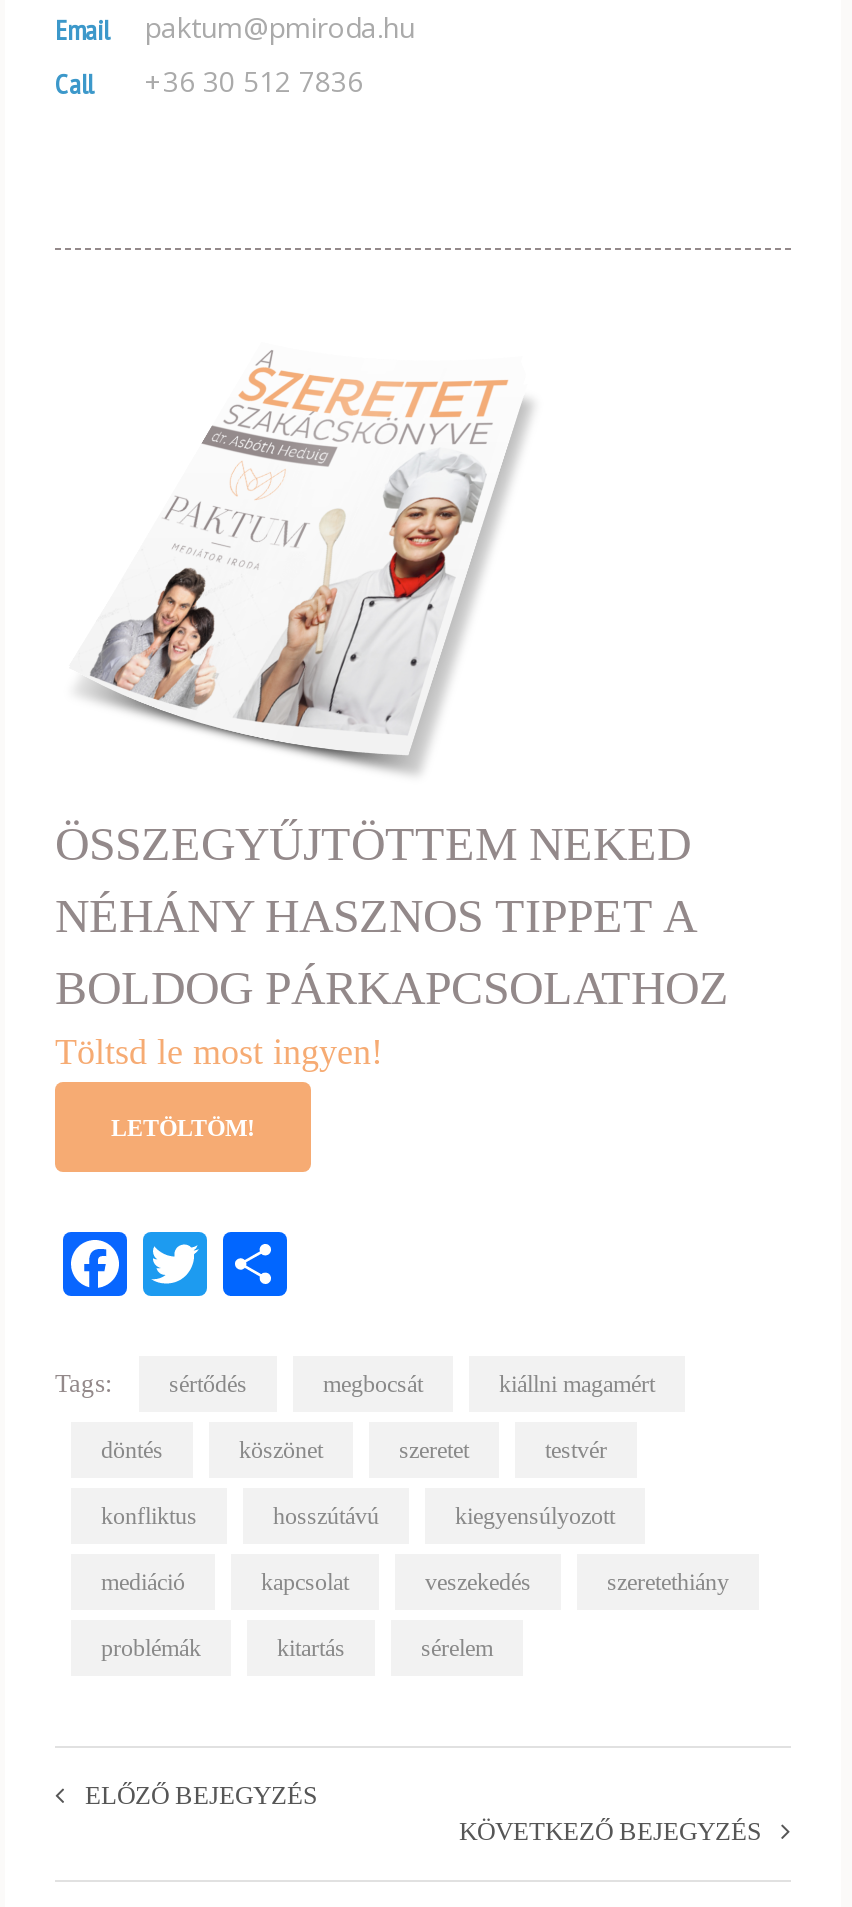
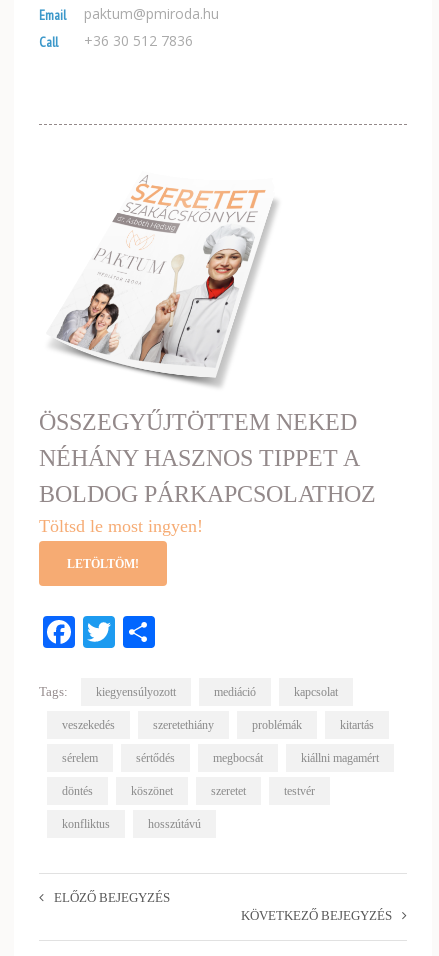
moved down: sértődés | megbocsát | kiállni magamért | ... | konfliktus | hosszútávú

moved up: kiegyensúlyozott | mediáció | kapcsolat | veszekedés | szeretethiány | problémák | kitartás | sérelem
